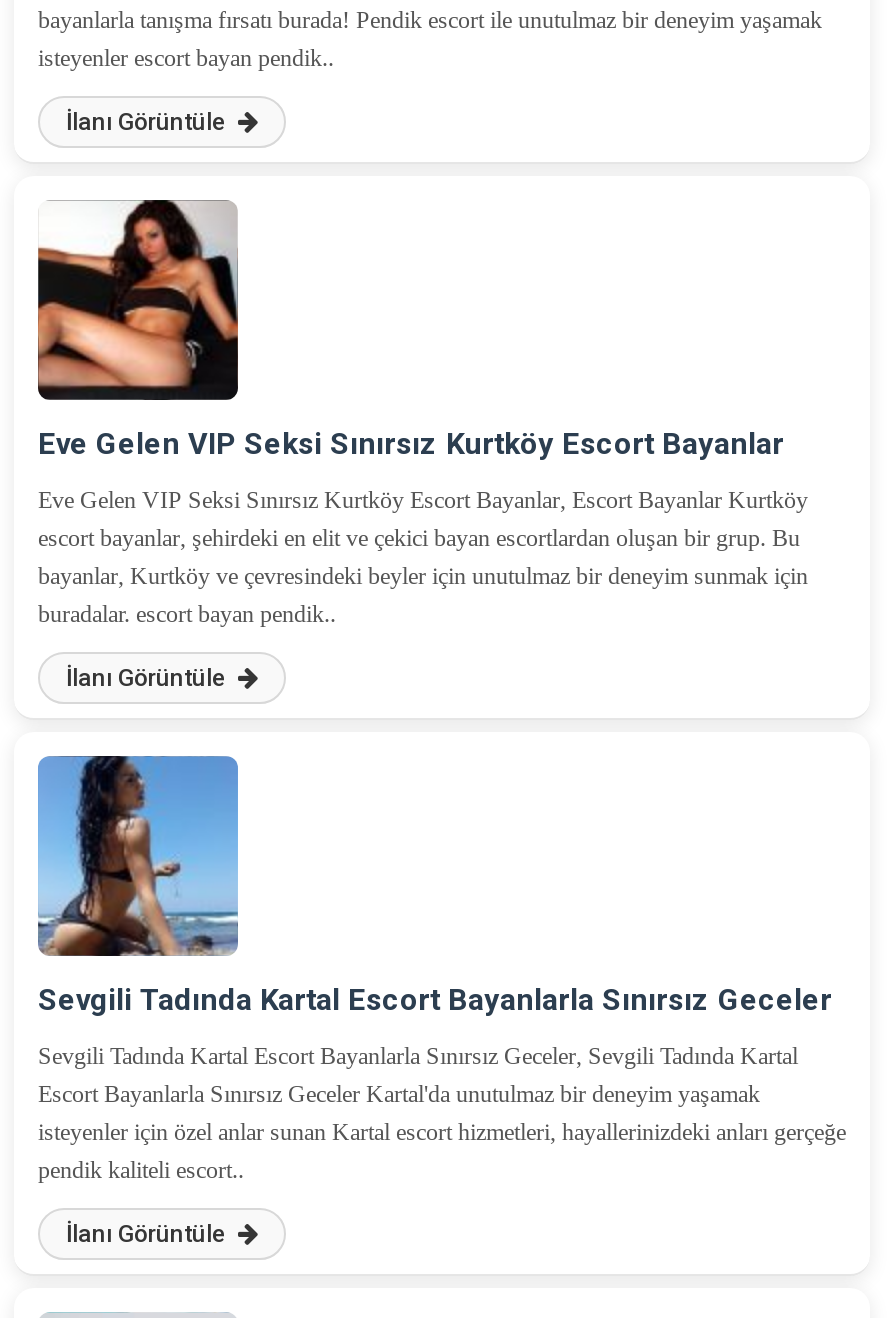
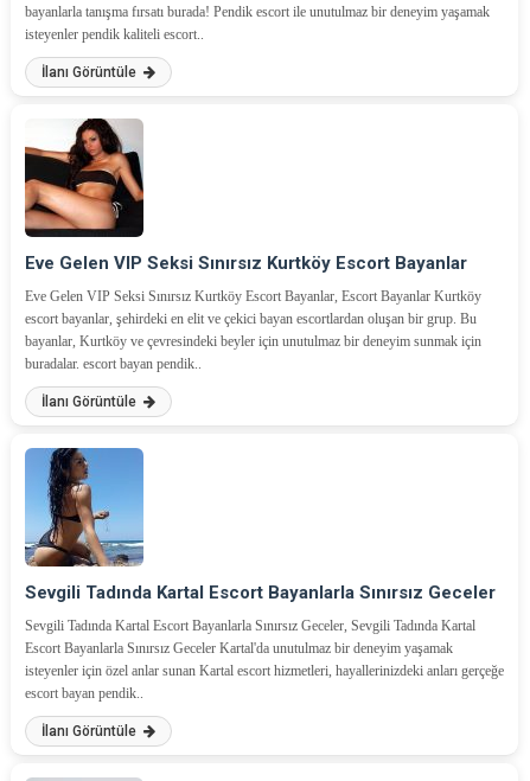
- isteyenler escort bayan pendik..
+ isteyenler pendik kaliteli escort..

- pendik kaliteli escort..
+ escort bayan pendik..
